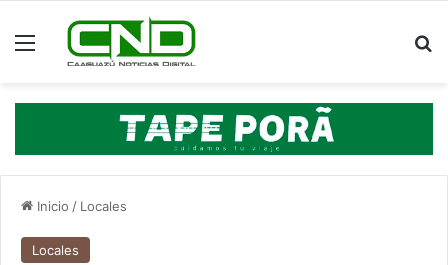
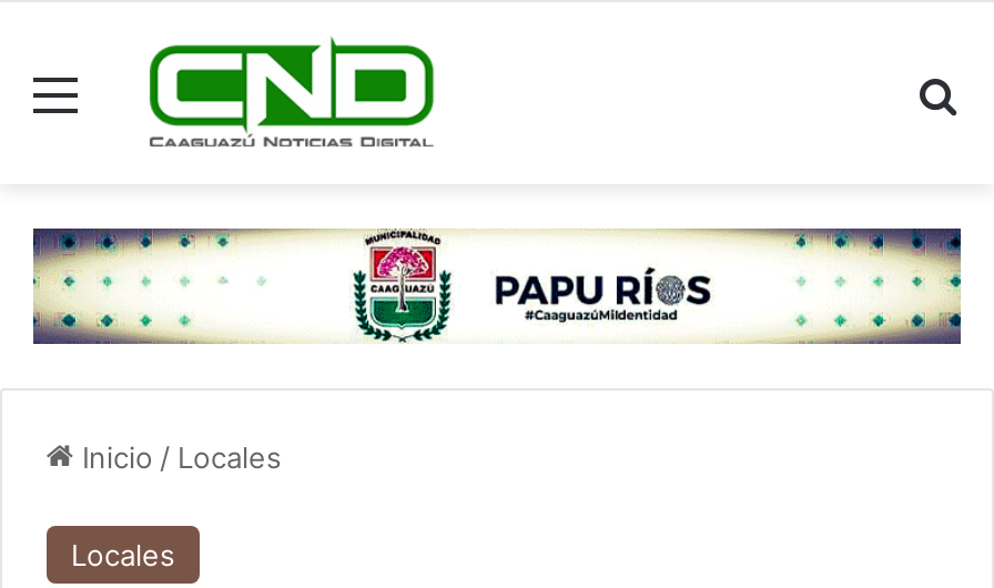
- [image]
+ [image]
